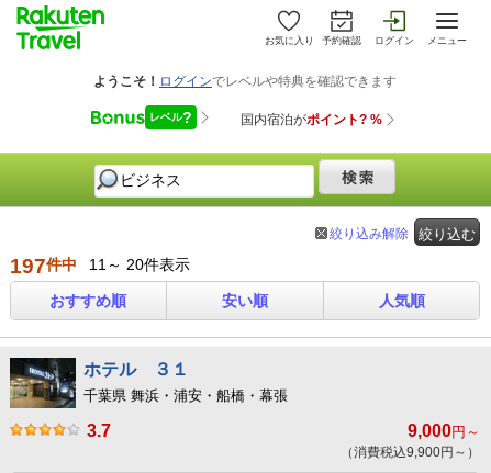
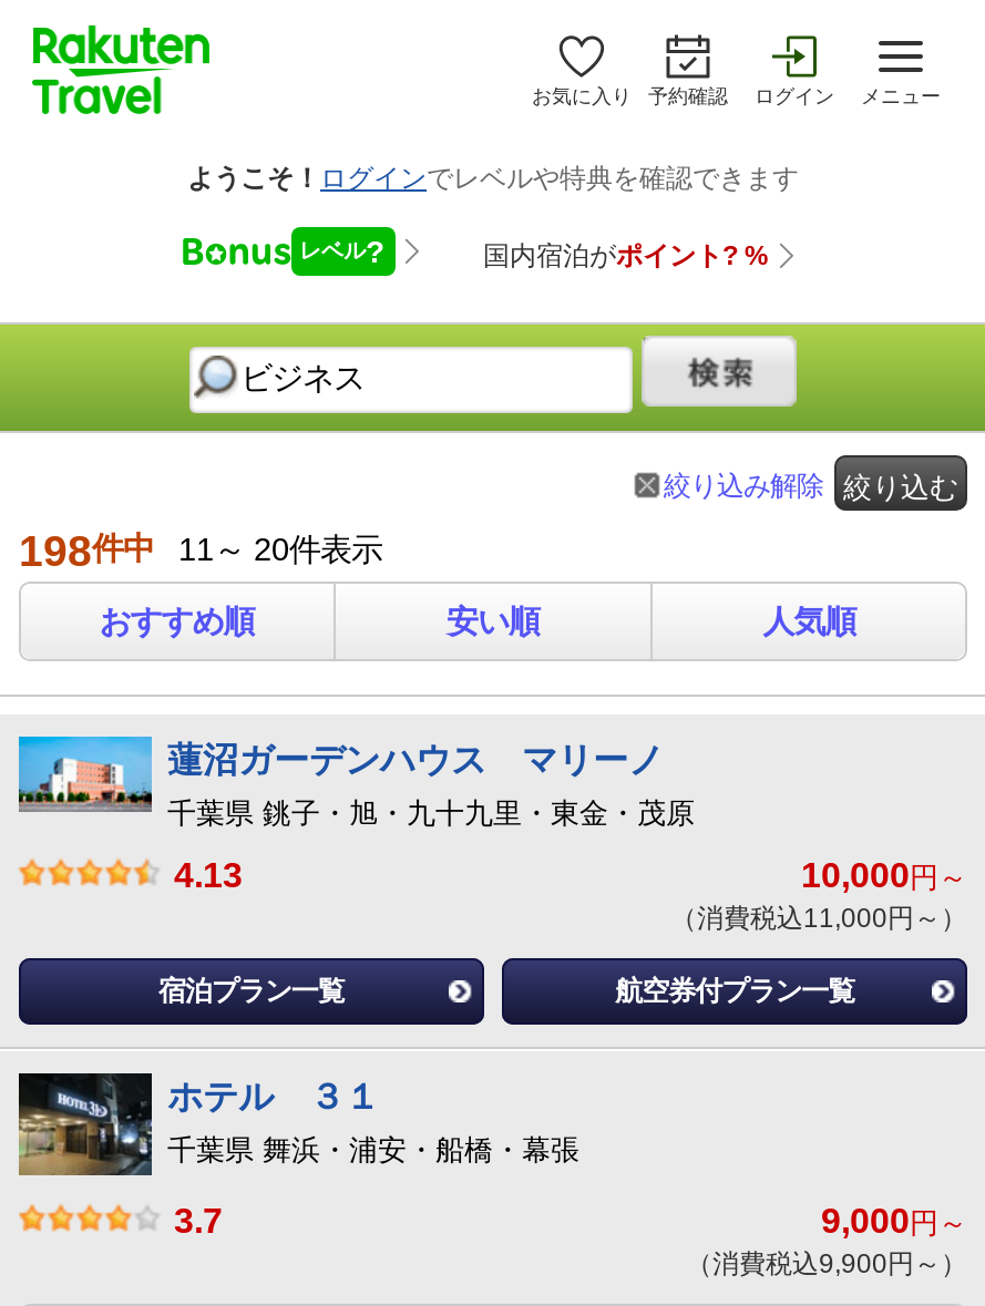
- 197件中 11～ 20件表示
+ 198件中 11～ 20件表示

+ [image]
+ 蓮沼ガーデンハウス マリーノ
+ 千葉県 銚子・旭・九十九里・東金・茂原
+ 4.13
+ 10,000円～
+ （消費税込11,000円～）
+ 宿泊プラン一覧
+ 航空券付プラン一覧
